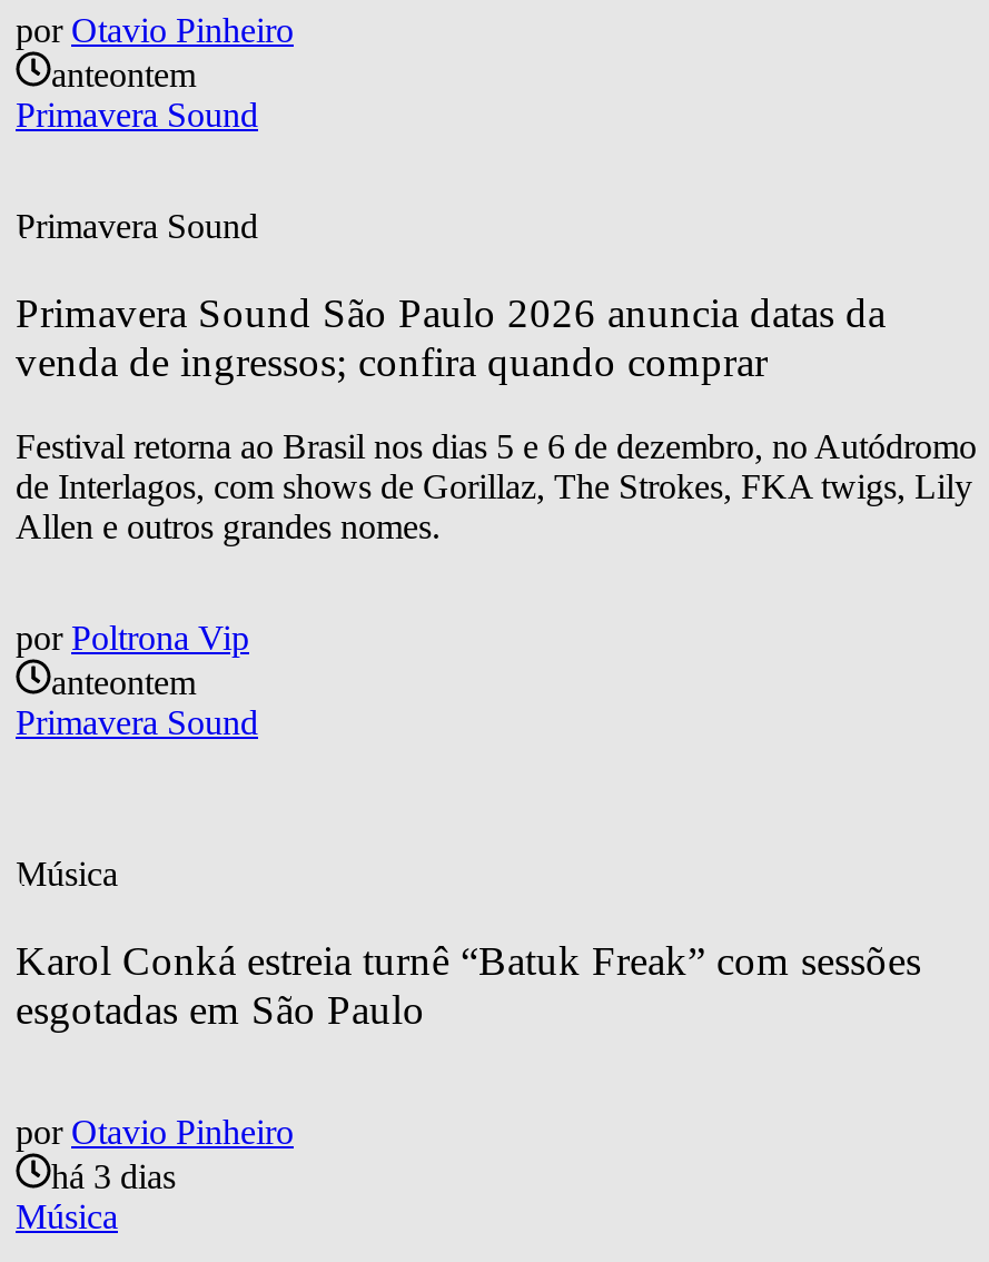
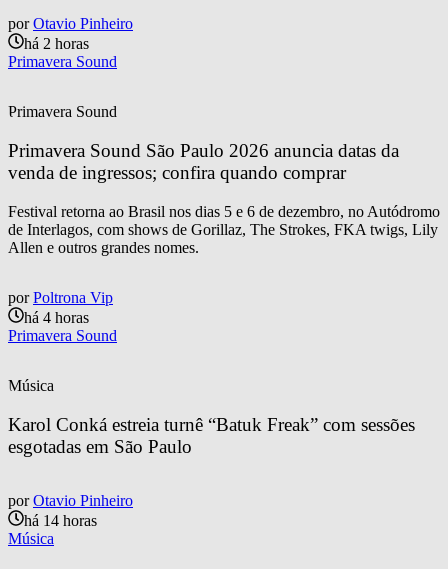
- anteontem
+ há 2 horas

- anteontem
+ há 4 horas

- há 3 dias
+ há 14 horas
